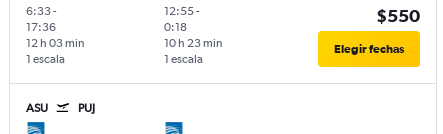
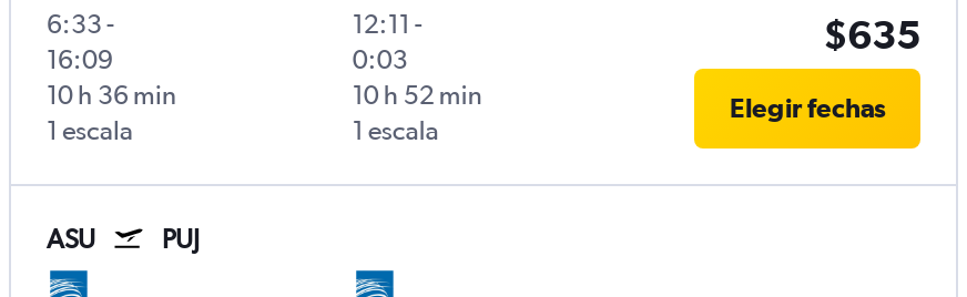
- 12:55 -
+ 12:11 -

- $550
+ $635

- 17:36
+ 16:09

- 0:18
+ 0:03

- 12 h 03 min
+ 10 h 36 min

- 10 h 23 min
+ 10 h 52 min
